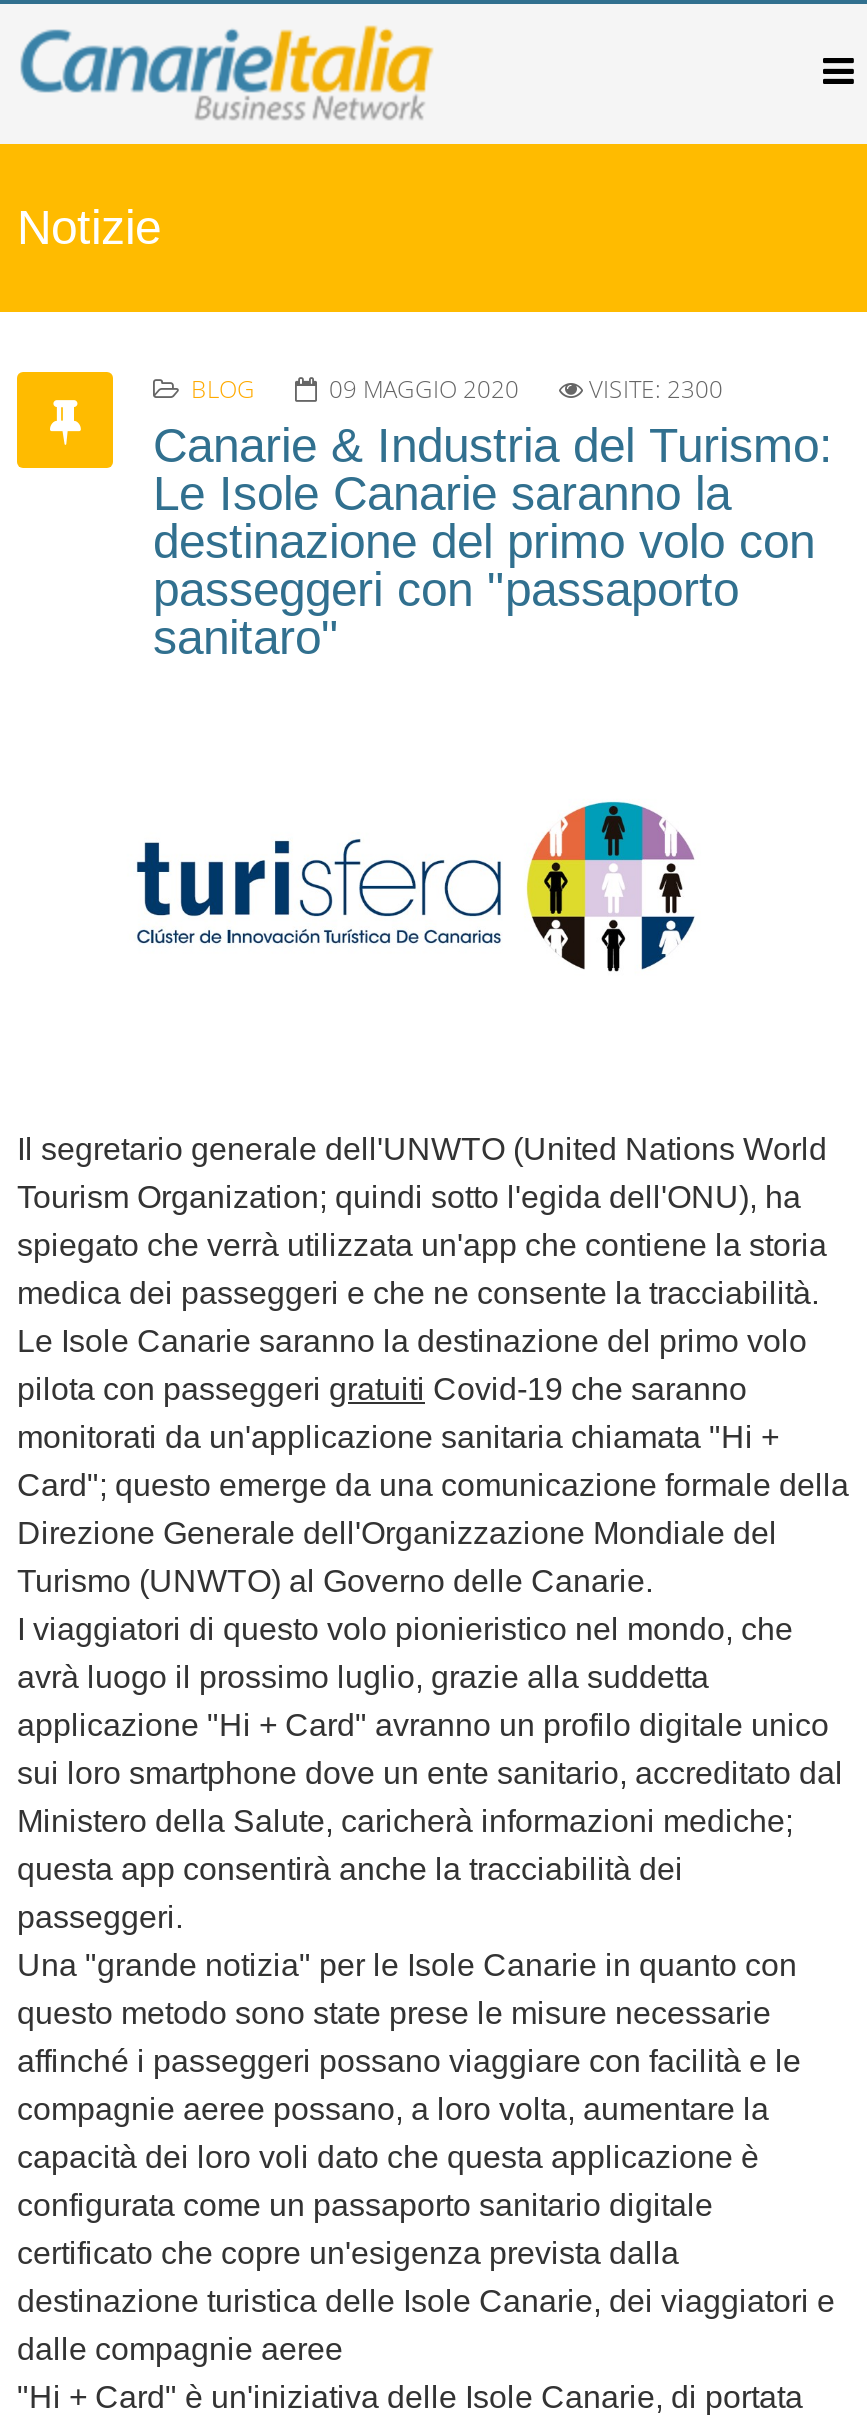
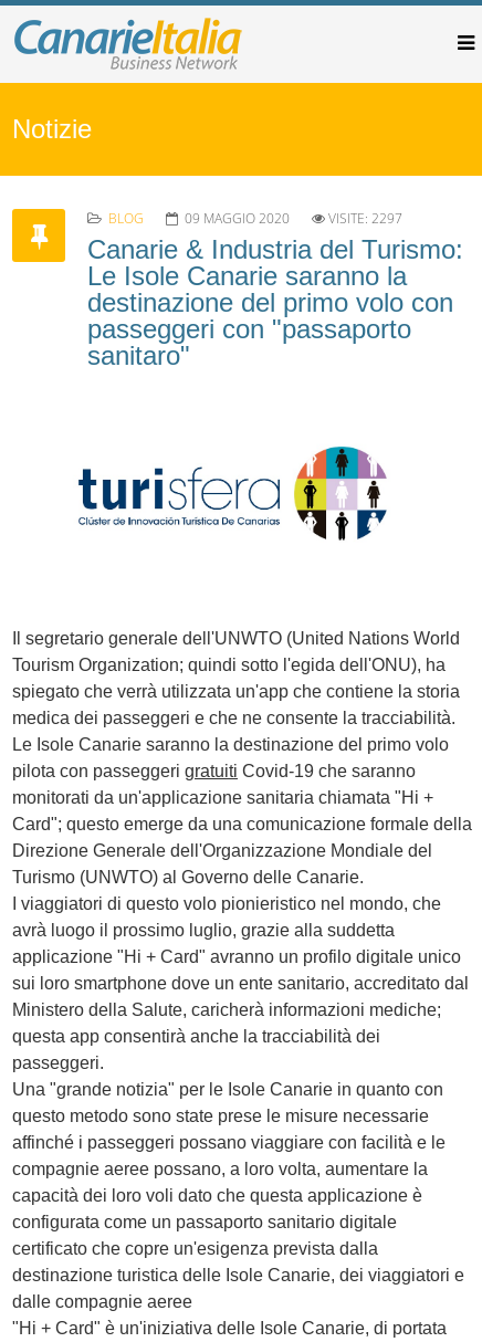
- VISITE: 2300
+ VISITE: 2297
